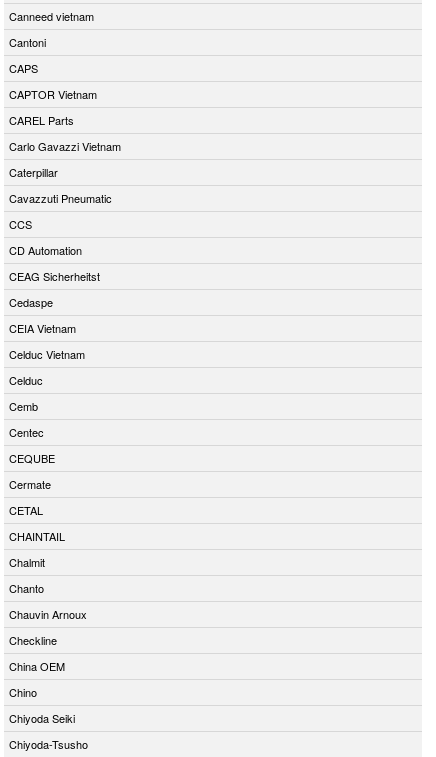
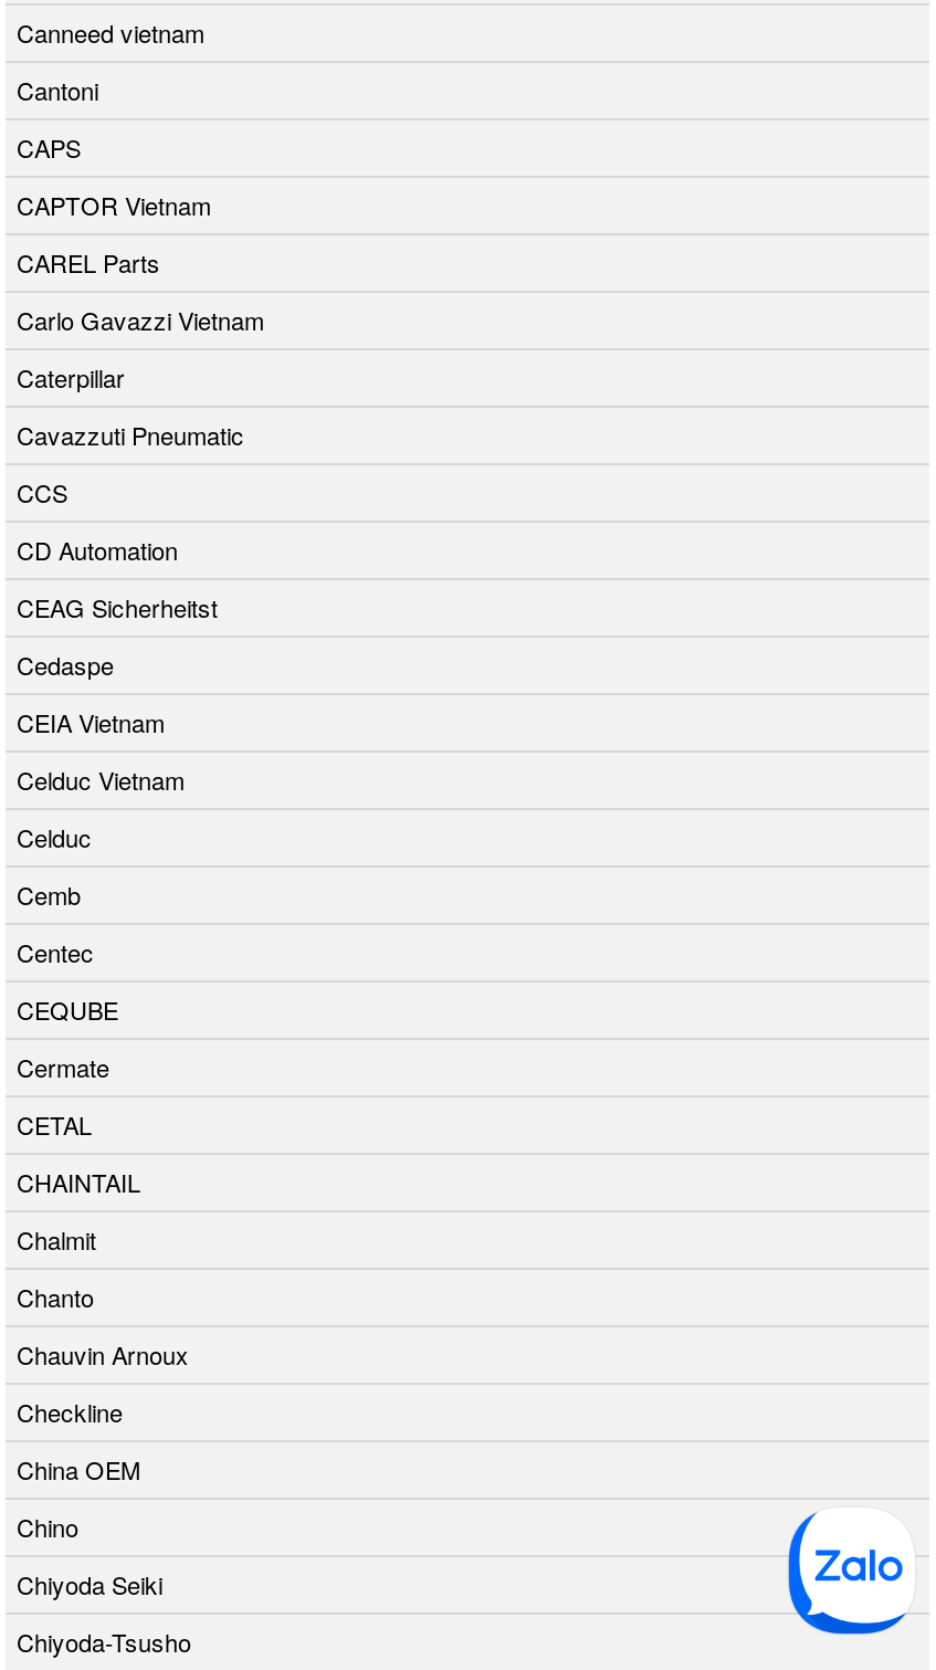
+ [image]
